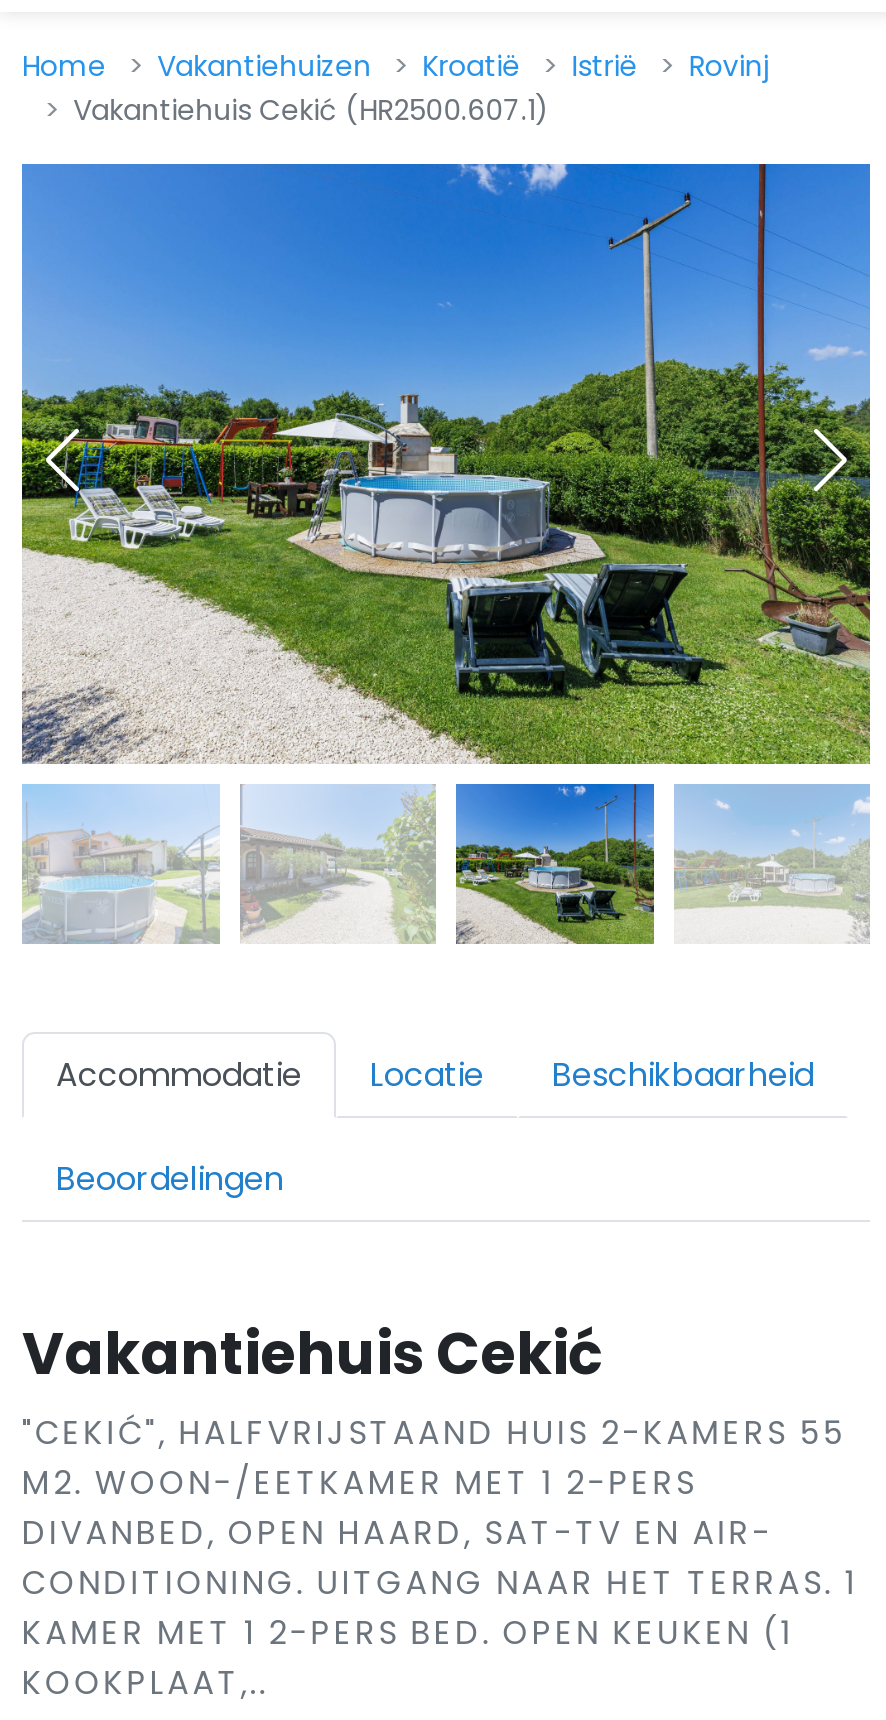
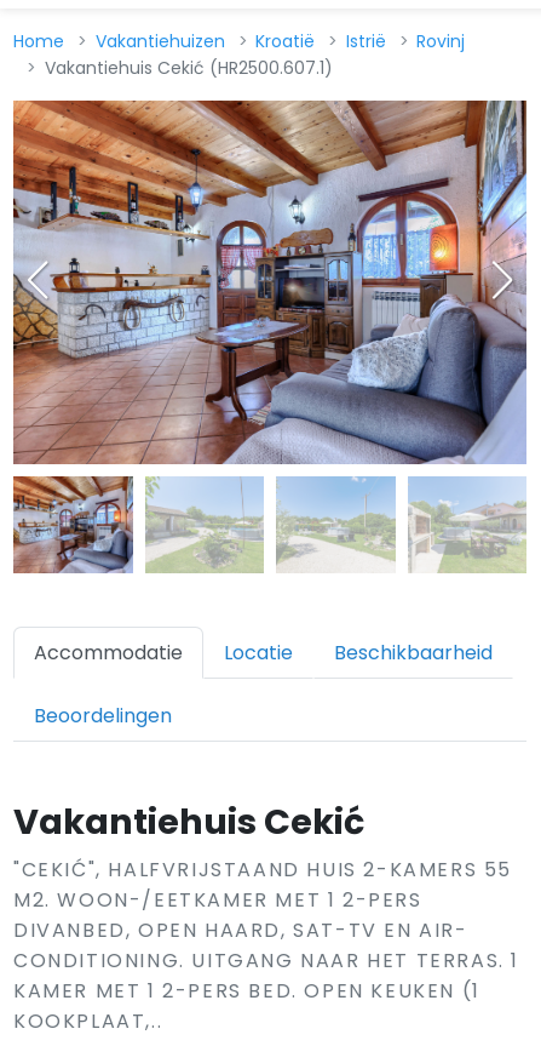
- [image]
+ [image]

- [image]
+ [image]

- [image]
+ [image]

- [image]
+ [image]

- [image]
+ [image]
